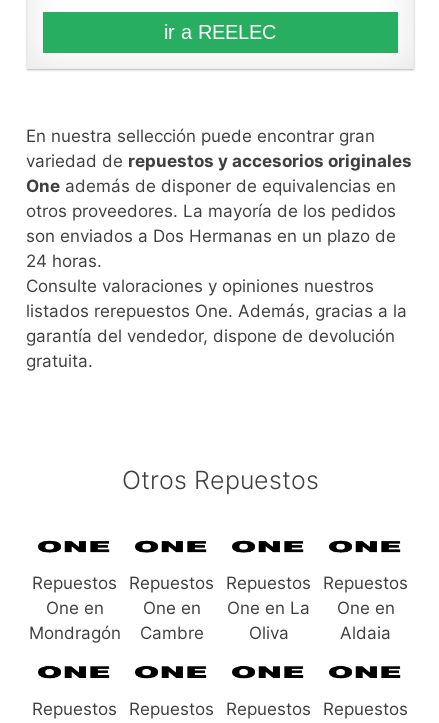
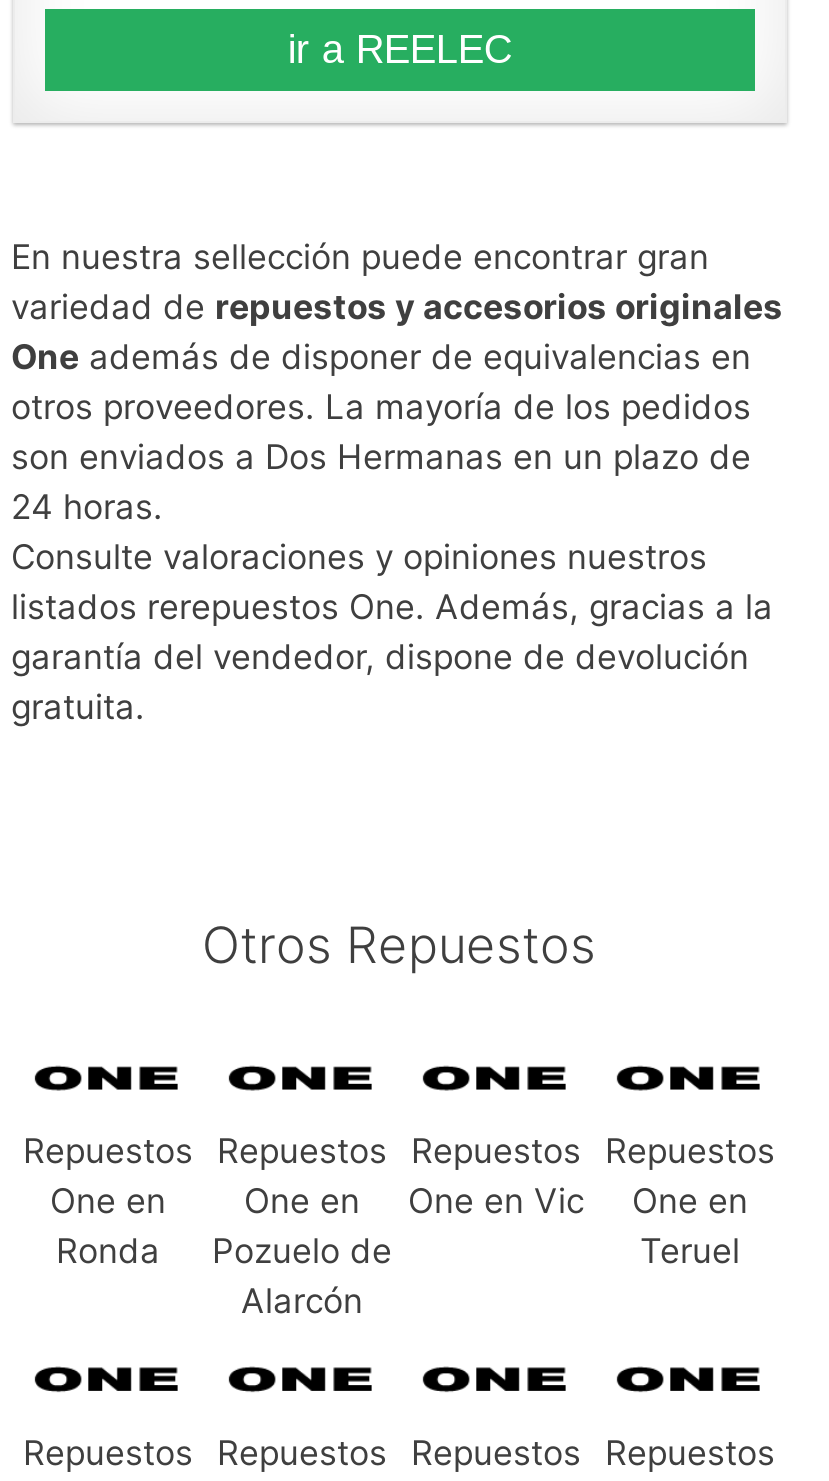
- One en La
- Oliva
+ One en Vic

- Mondragón
+ Ronda

- Cambre
+ Pozuelo de
+ Alarcón

- Aldaia
+ Teruel
